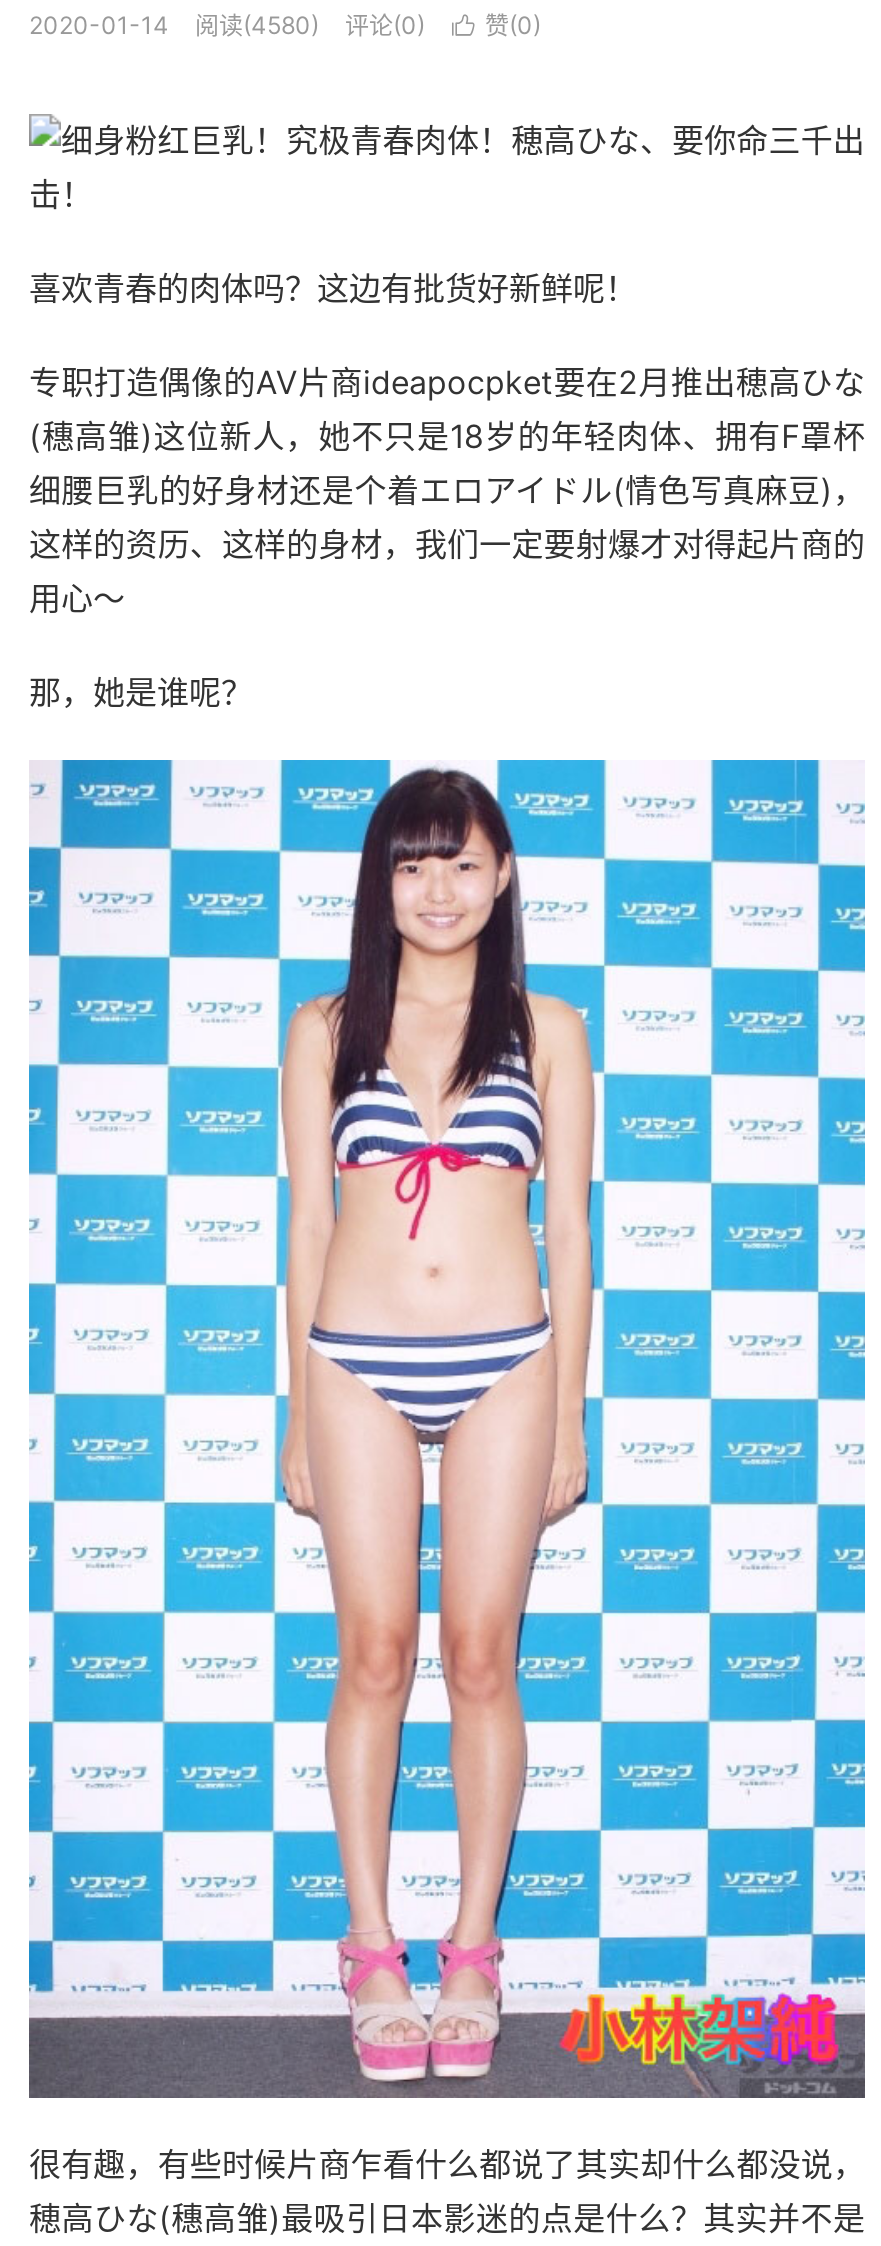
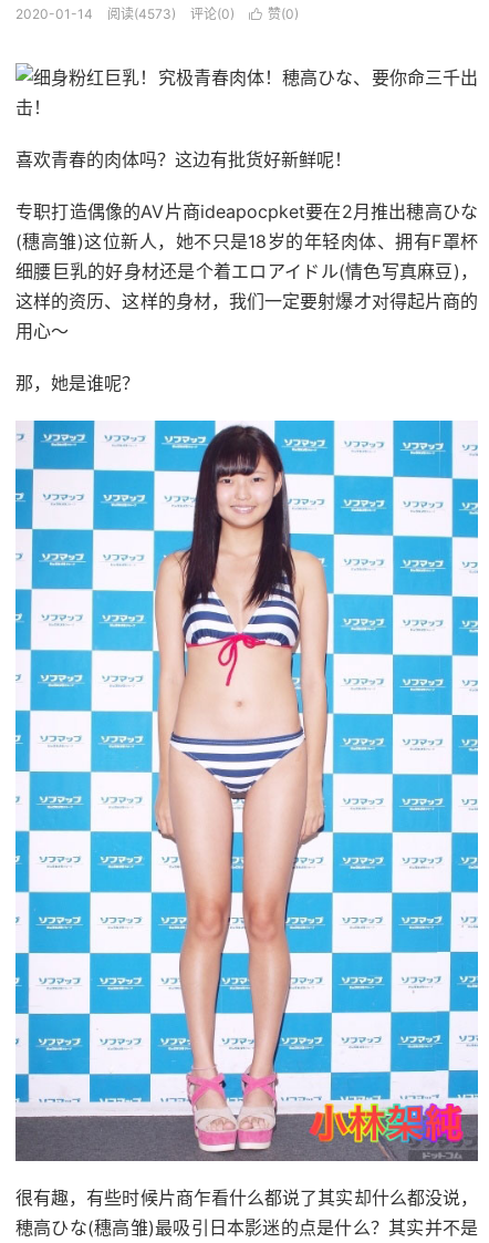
- 阅读(4580)
+ 阅读(4573)
